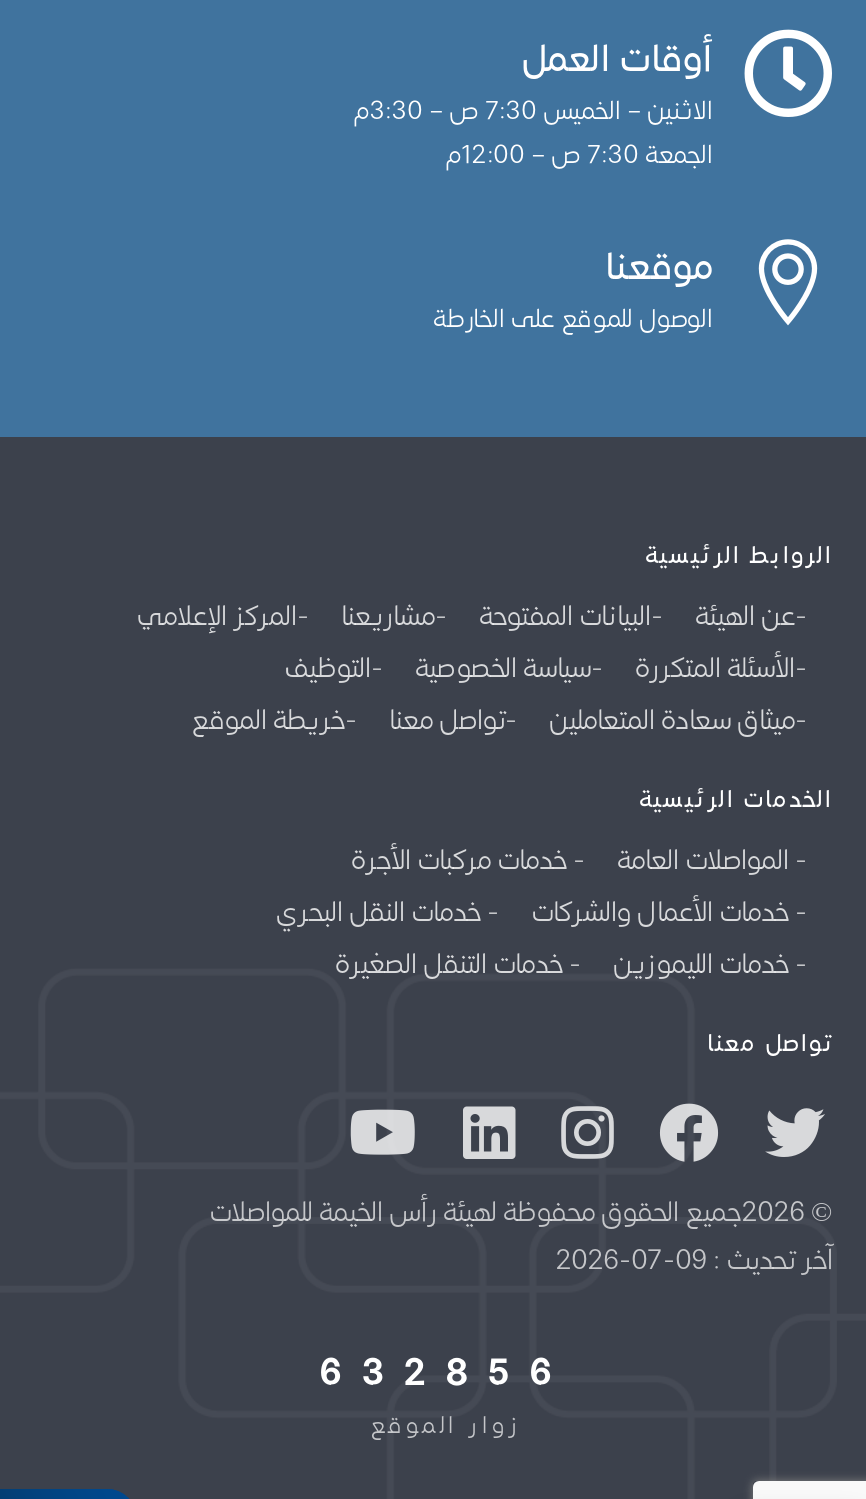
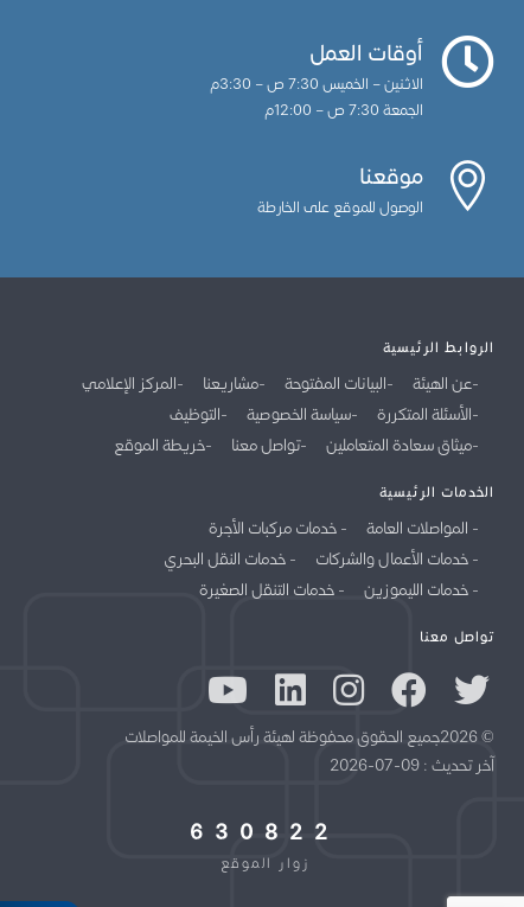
- 632856
+ 630822
